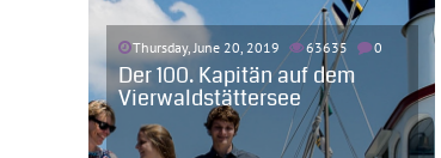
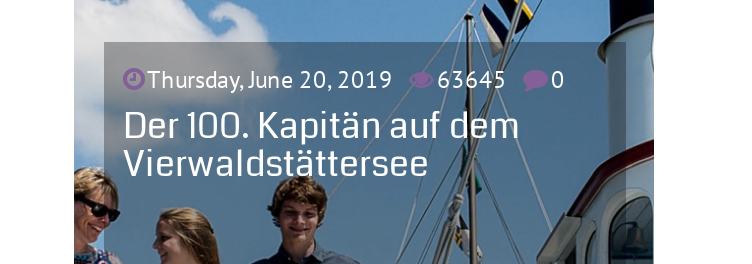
- Thursday, June 20, 2019 63635 0
+ Thursday, June 20, 2019 63645 0
